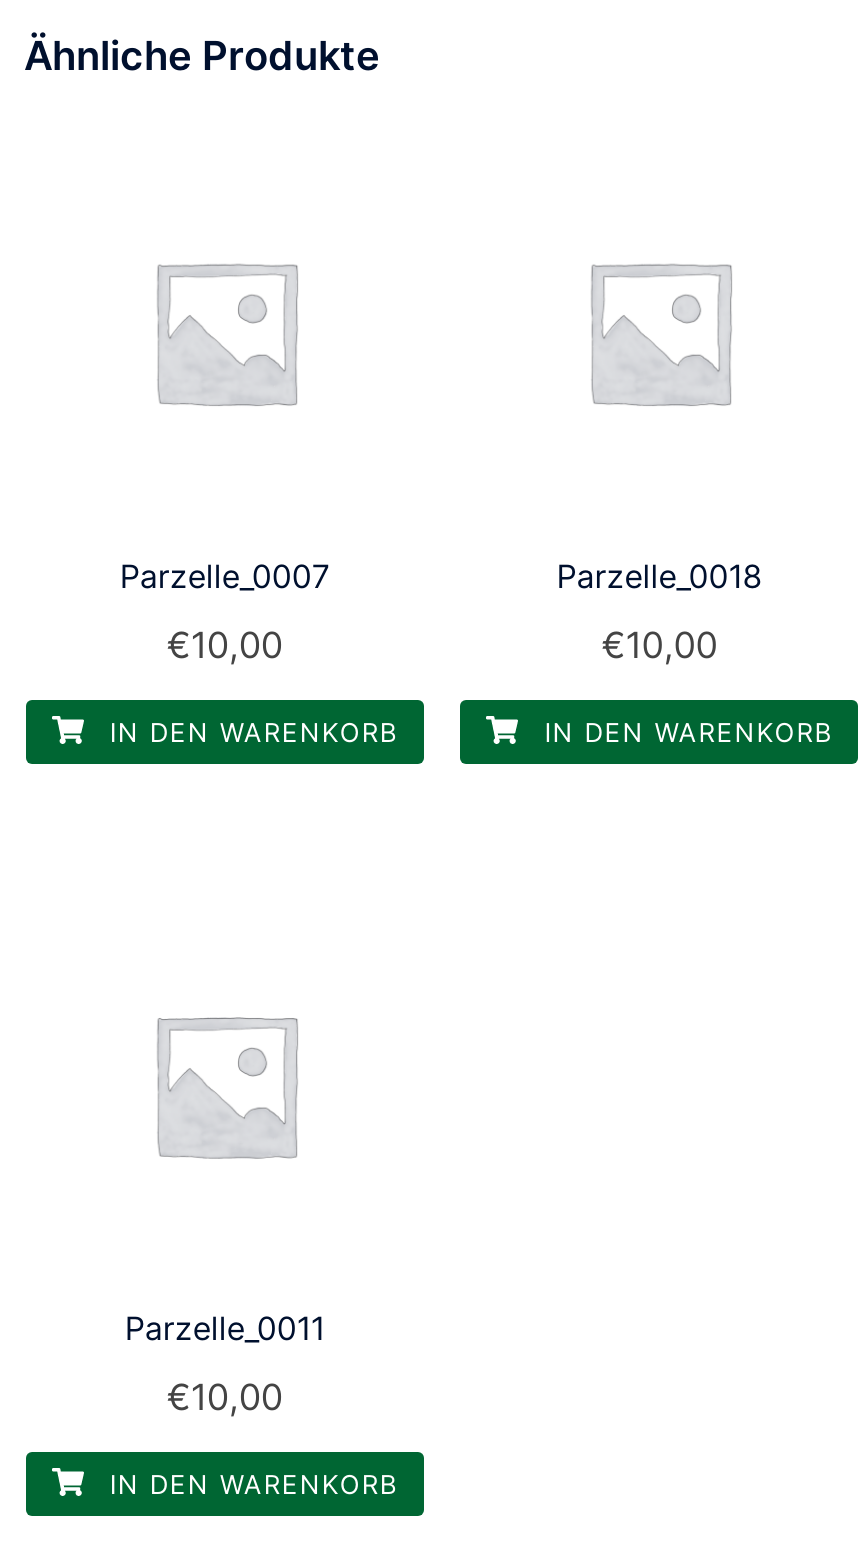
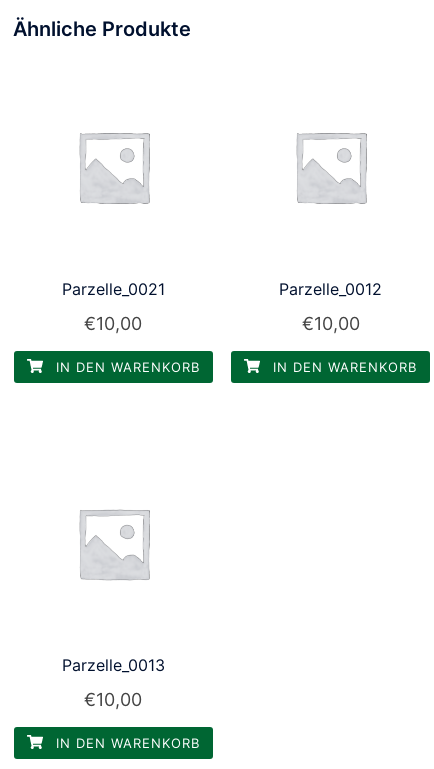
- Parzelle_0007
+ Parzelle_0021

- Parzelle_0018
+ Parzelle_0012

- Parzelle_0011
+ Parzelle_0013
